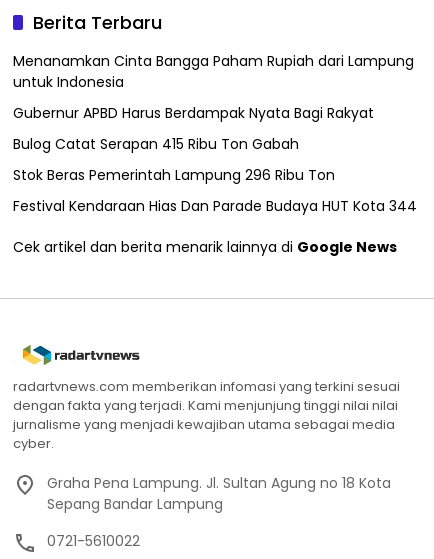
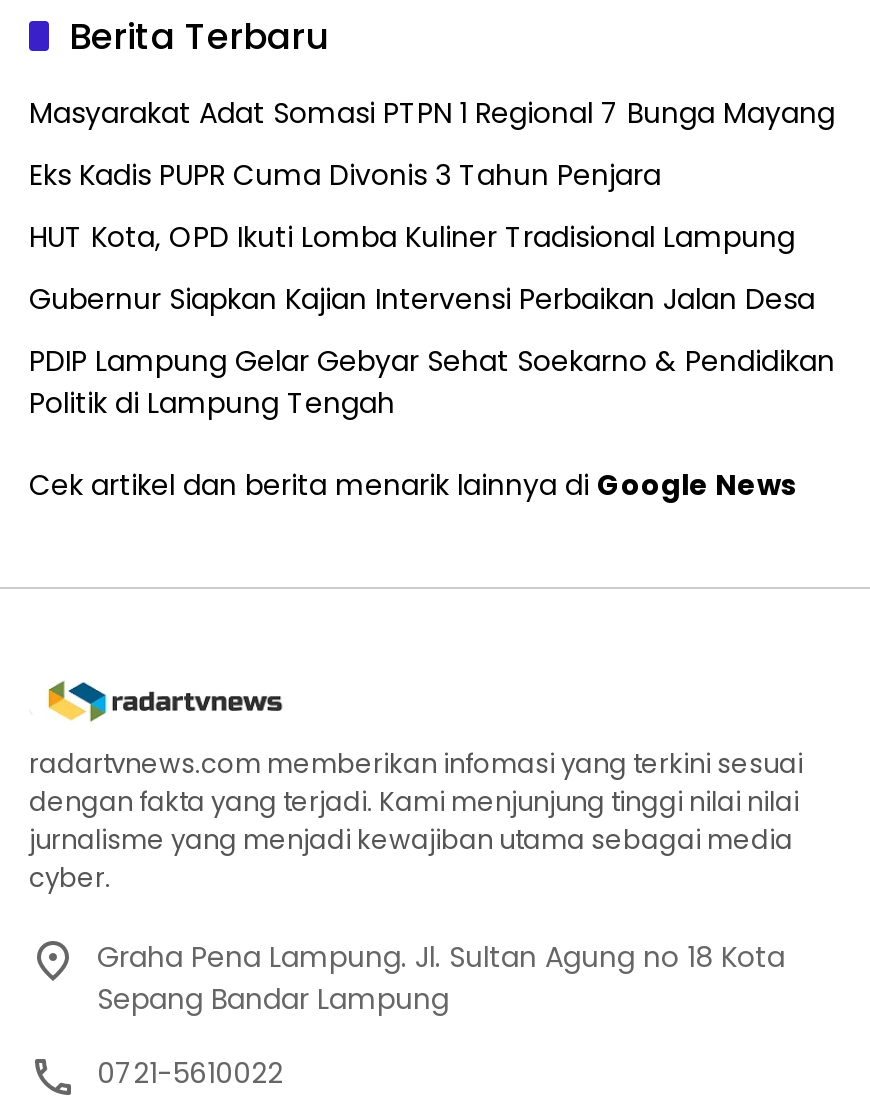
- Menanamkan Cinta Bangga Paham Rupiah dari Lampung
- untuk Indonesia
+ Masyarakat Adat Somasi PTPN 1 Regional 7 Bunga Mayang

- Gubernur APBD Harus Berdampak Nyata Bagi Rakyat
+ Eks Kadis PUPR Cuma Divonis 3 Tahun Penjara

- Bulog Catat Serapan 415 Ribu Ton Gabah
+ HUT Kota, OPD Ikuti Lomba Kuliner Tradisional Lampung

- Stok Beras Pemerintah Lampung 296 Ribu Ton
+ Gubernur Siapkan Kajian Intervensi Perbaikan Jalan Desa

- Festival Kendaraan Hias Dan Parade Budaya HUT Kota 344
+ PDIP Lampung Gelar Gebyar Sehat Soekarno & Pendidikan
+ Politik di Lampung Tengah
